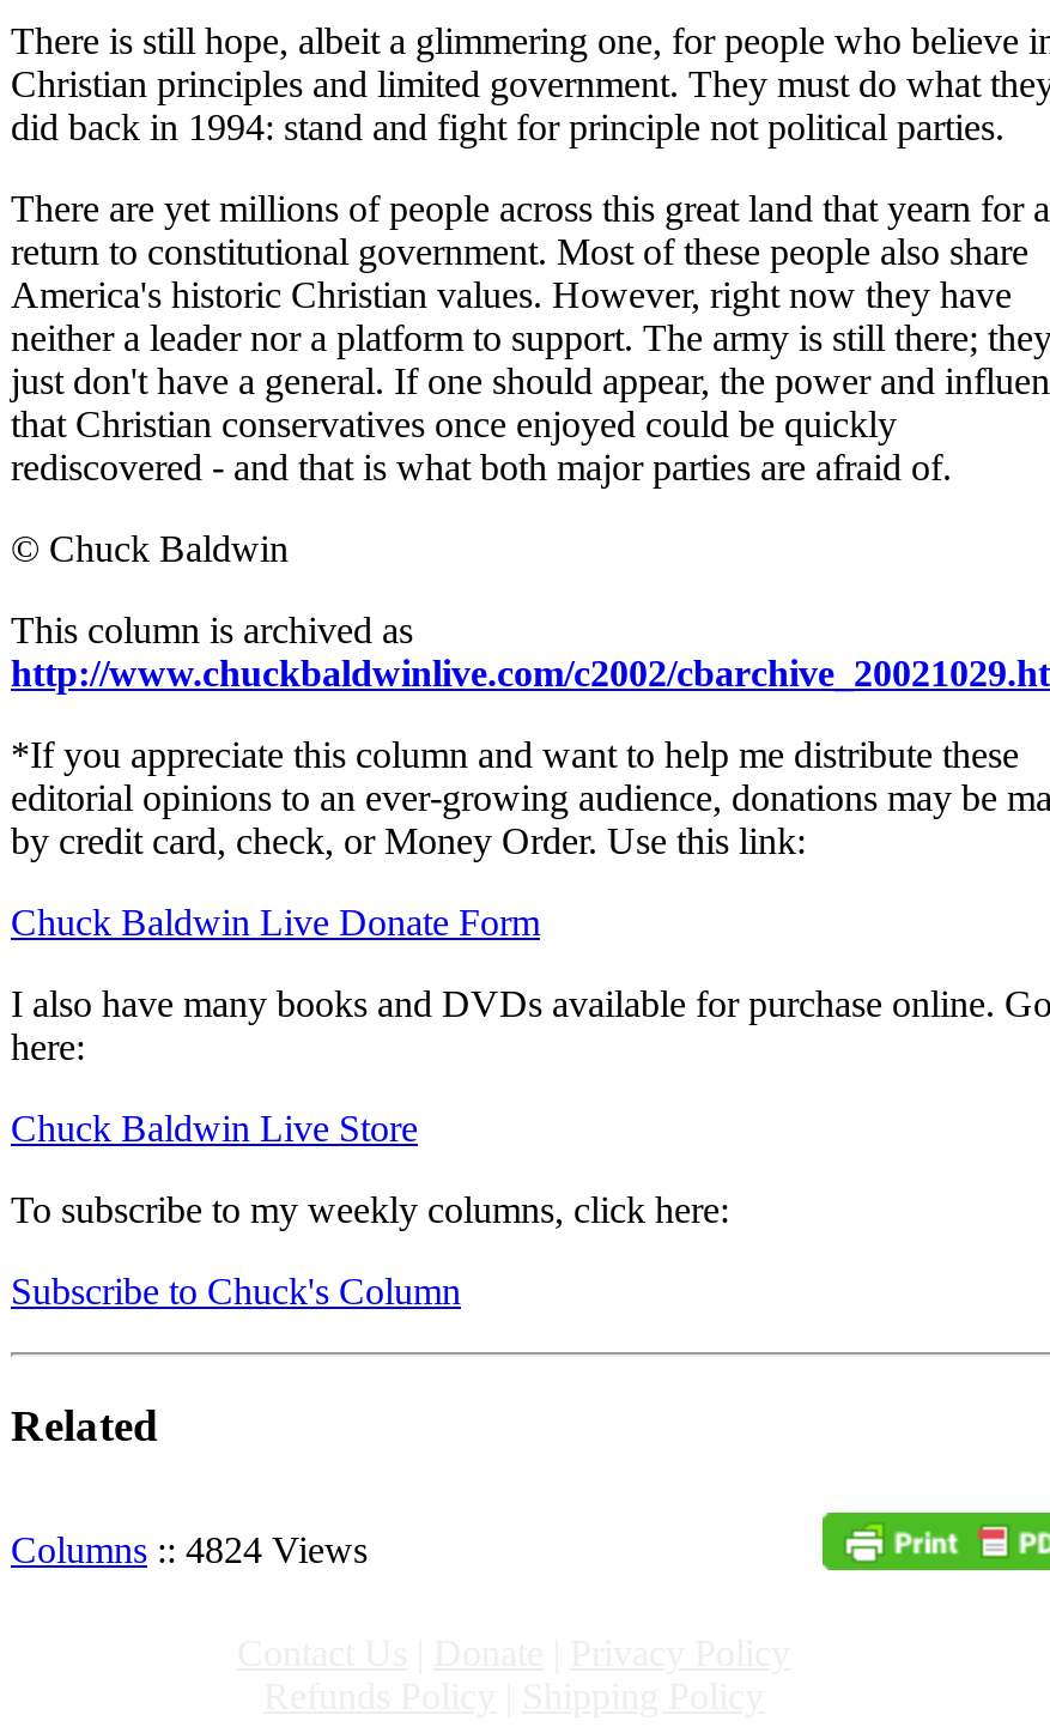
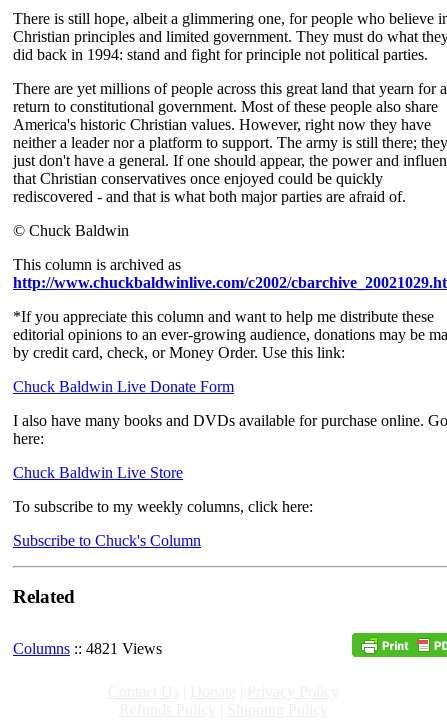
- Columns:: 4824 Views
+ Columns:: 4821 Views
